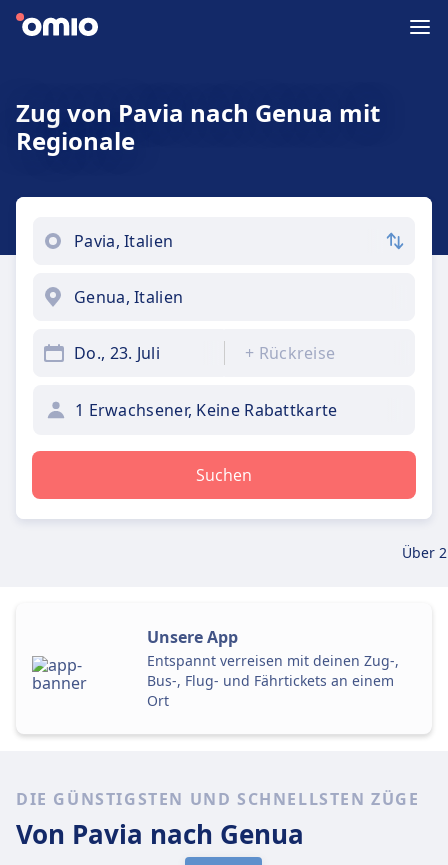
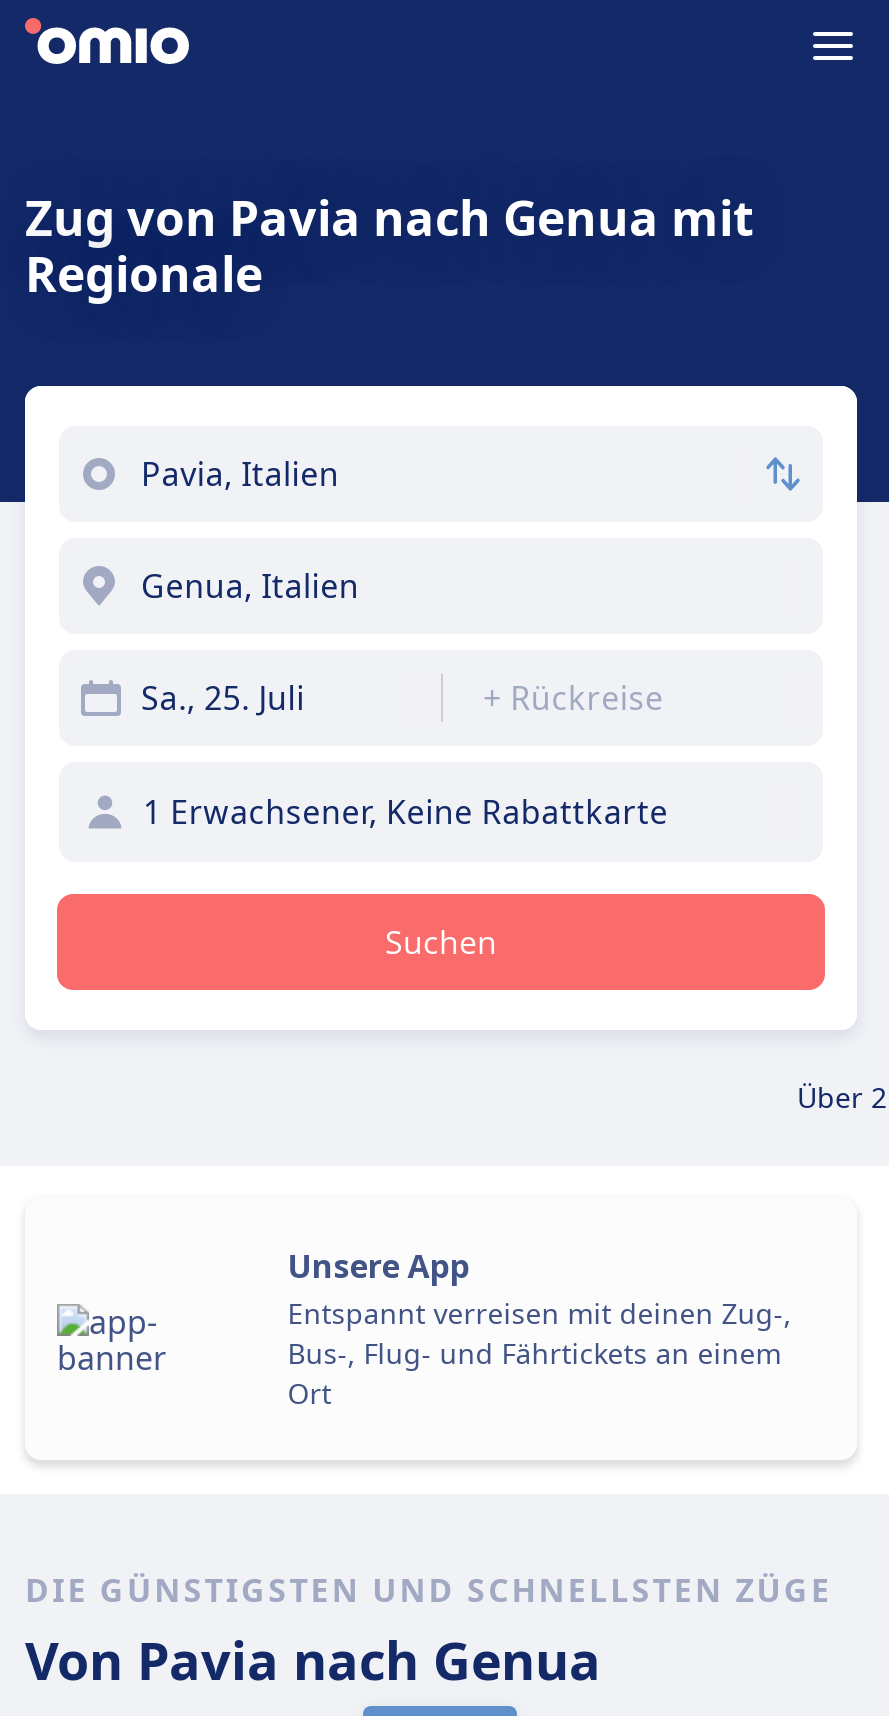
- Do., 23. Juli
+ Sa., 25. Juli
